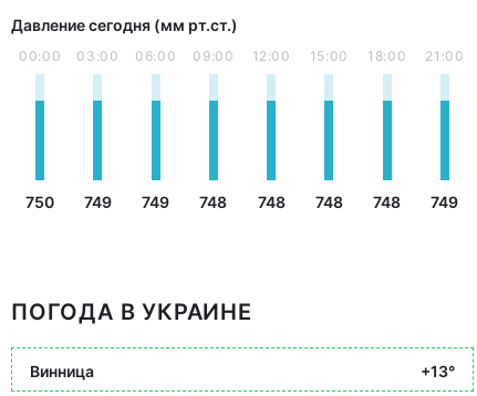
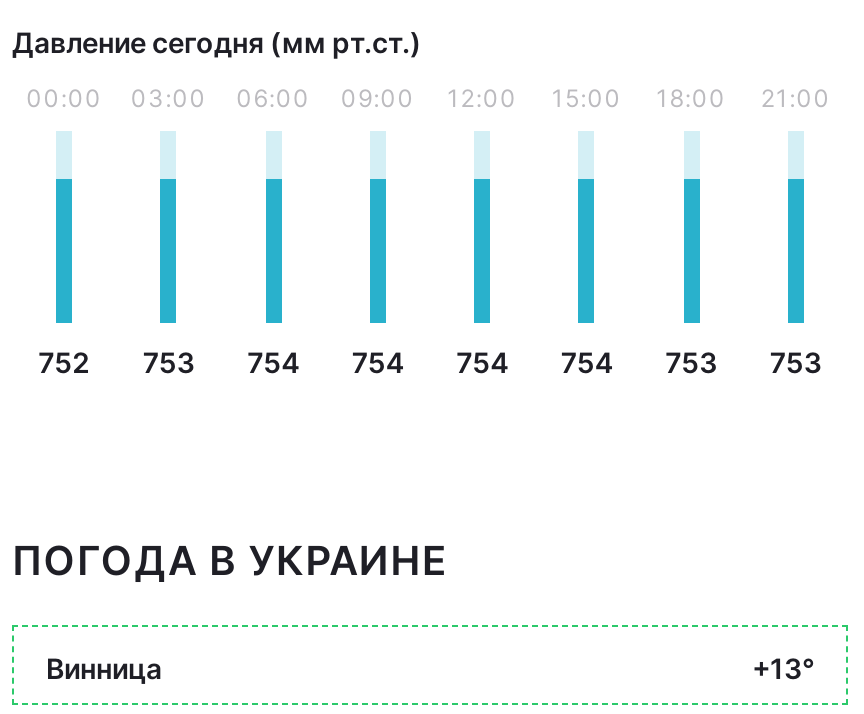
- 750
+ 752

- 749
+ 753

- 749
+ 754

- 748
+ 754

- 748
+ 754

- 748
+ 754

- 748
+ 753

- 749
+ 753
